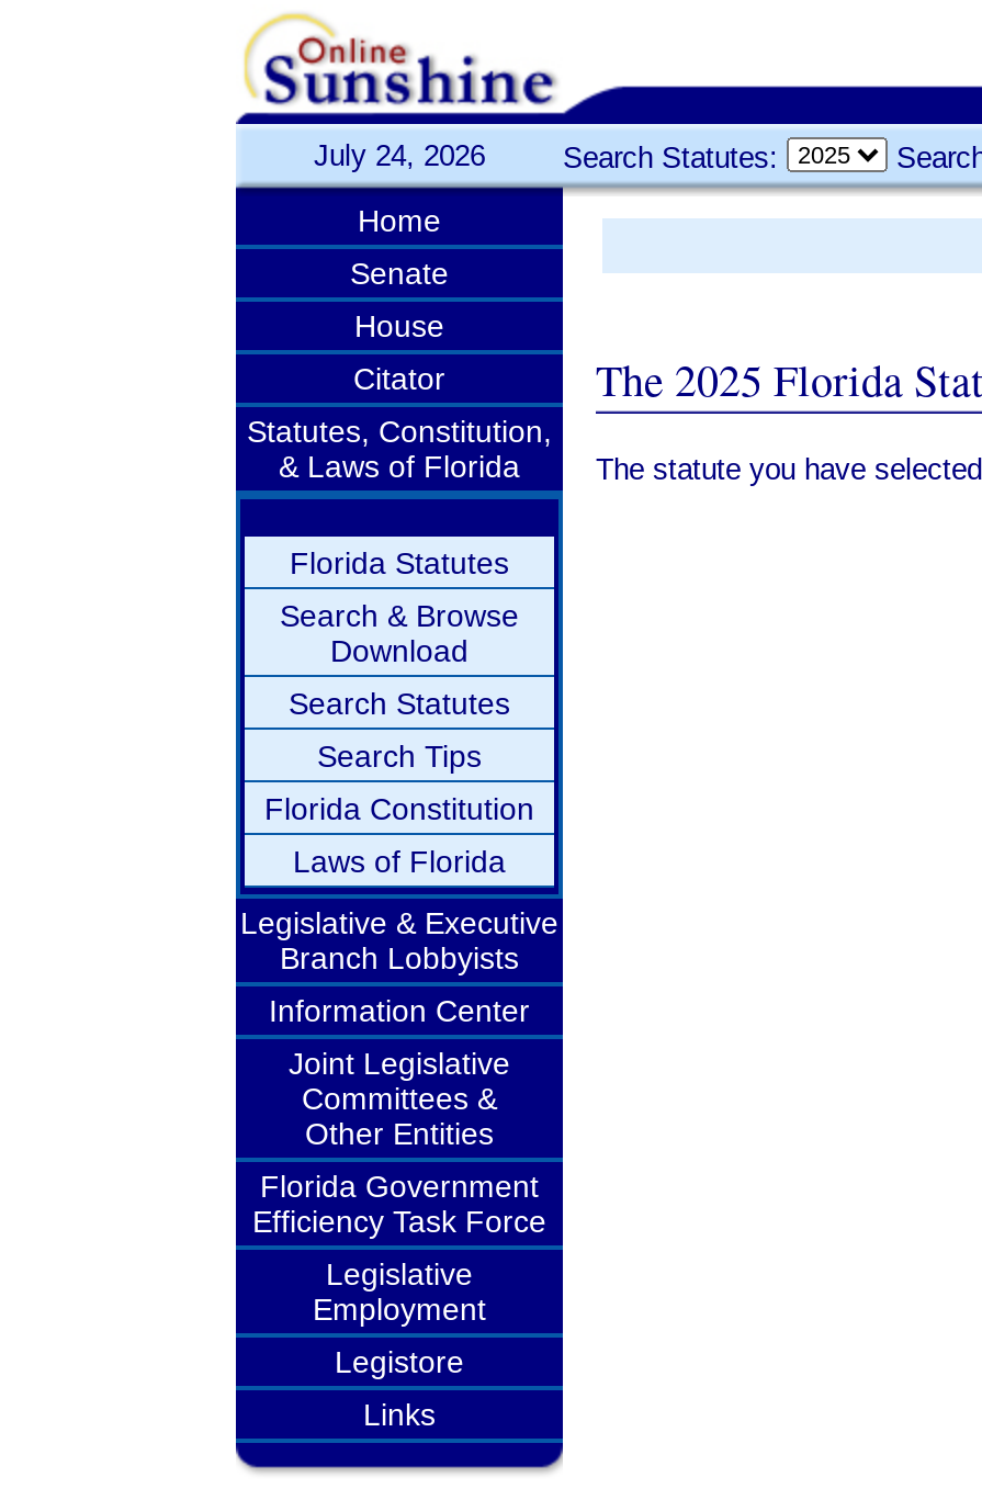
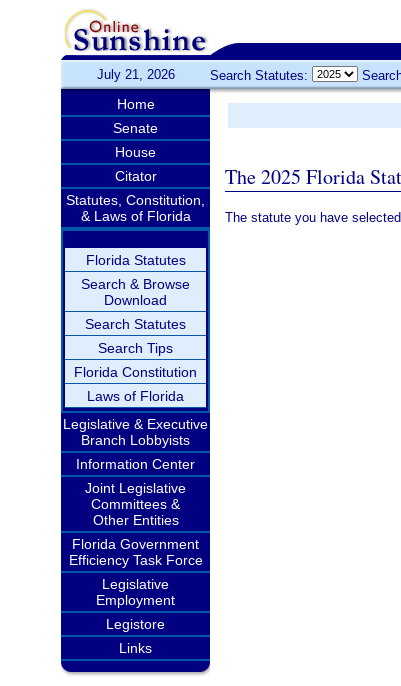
- July 24, 2026
+ July 21, 2026
